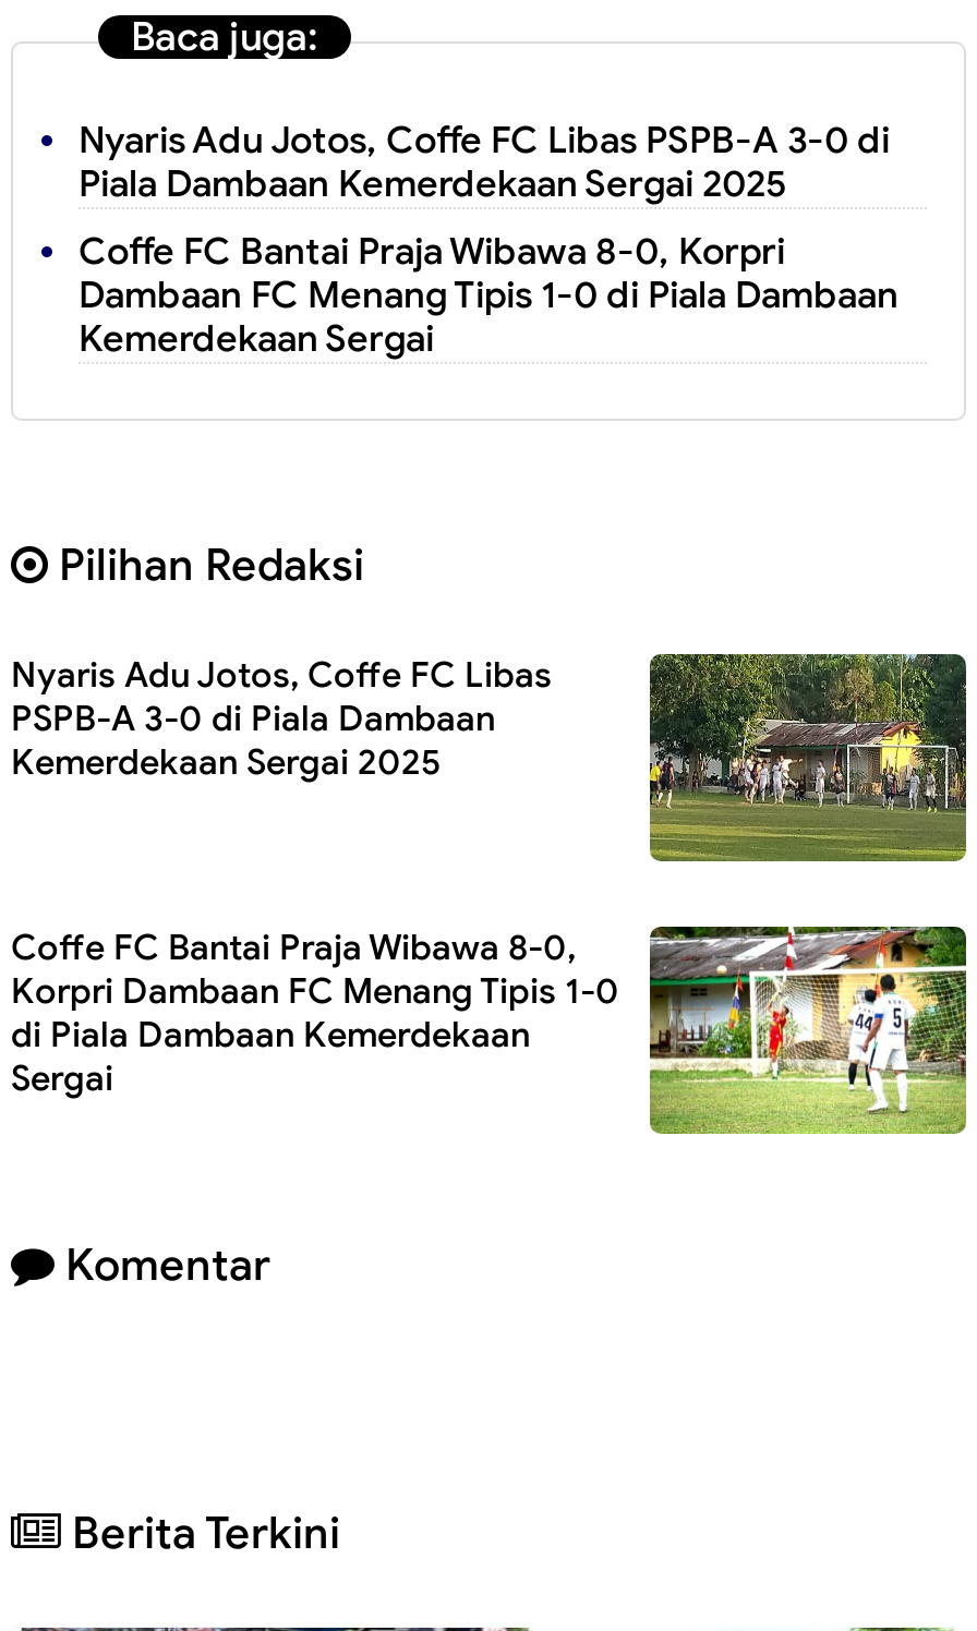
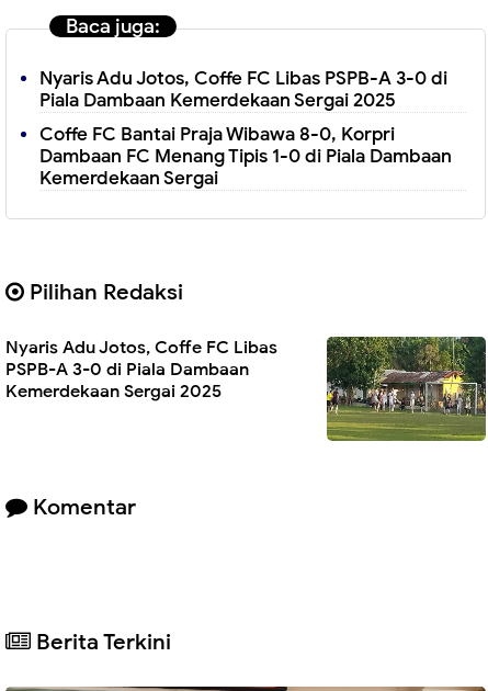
- [image]
- Coffe FC Bantai Praja Wibawa 8-0,
- Korpri Dambaan FC Menang Tipis 1-0
- di Piala Dambaan Kemerdekaan
- Sergai
